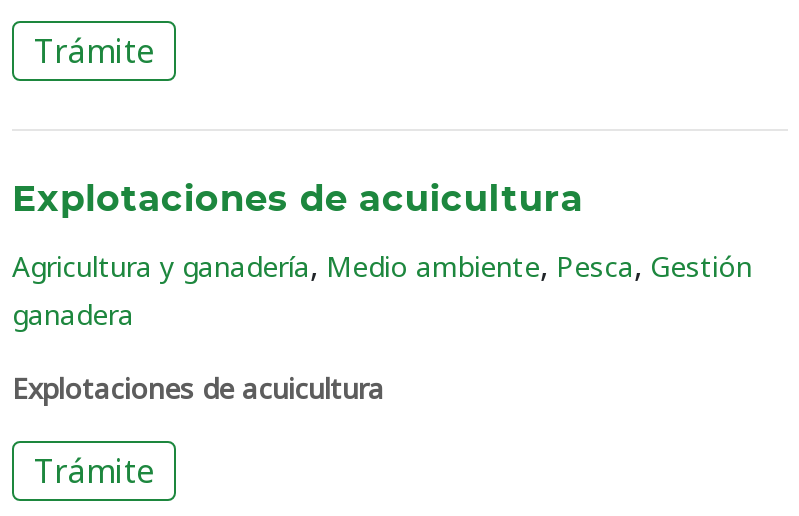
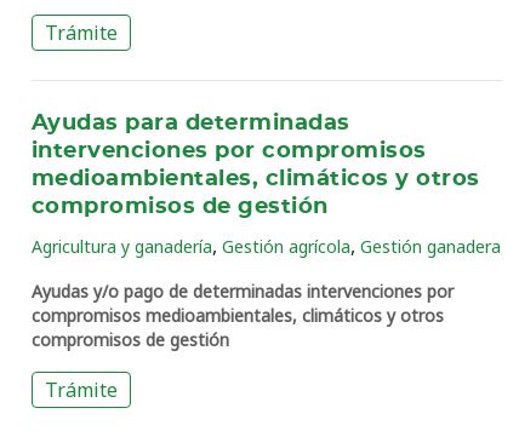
- Explotaciones de acuicultura
+ Ayudas para determinadas
+ intervenciones por compromisos
+ medioambientales, climáticos y otros
+ compromisos de gestión

- Agricultura y ganadería, Medio ambiente, Pesca, Gestión
- ganadera
+ Agricultura y ganadería, Gestión agrícola, Gestión ganadera

- Explotaciones de acuicultura
+ Ayudas y/o pago de determinadas intervenciones por
+ compromisos medioambientales, climáticos y otros
+ compromisos de gestión
